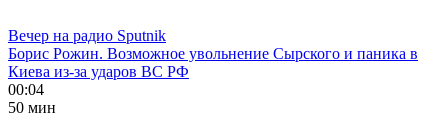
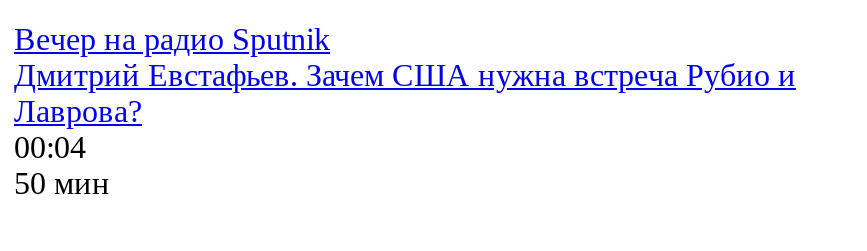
- Борис Рожин. Возможное увольнение Сырского и паника в
- Киева из-за ударов ВС РФ
+ Дмитрий Евстафьев. Зачем США нужна встреча Рубио и
+ Лаврова?
